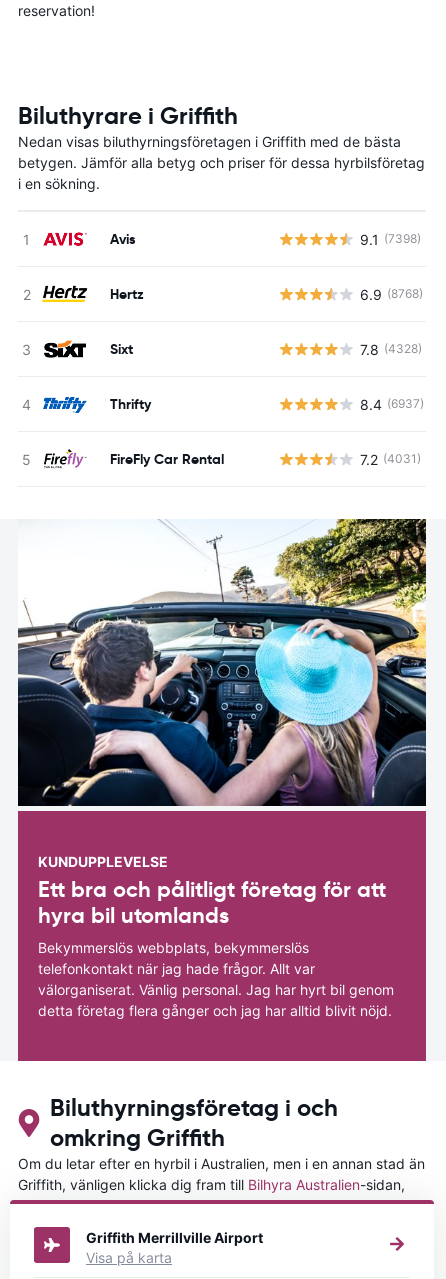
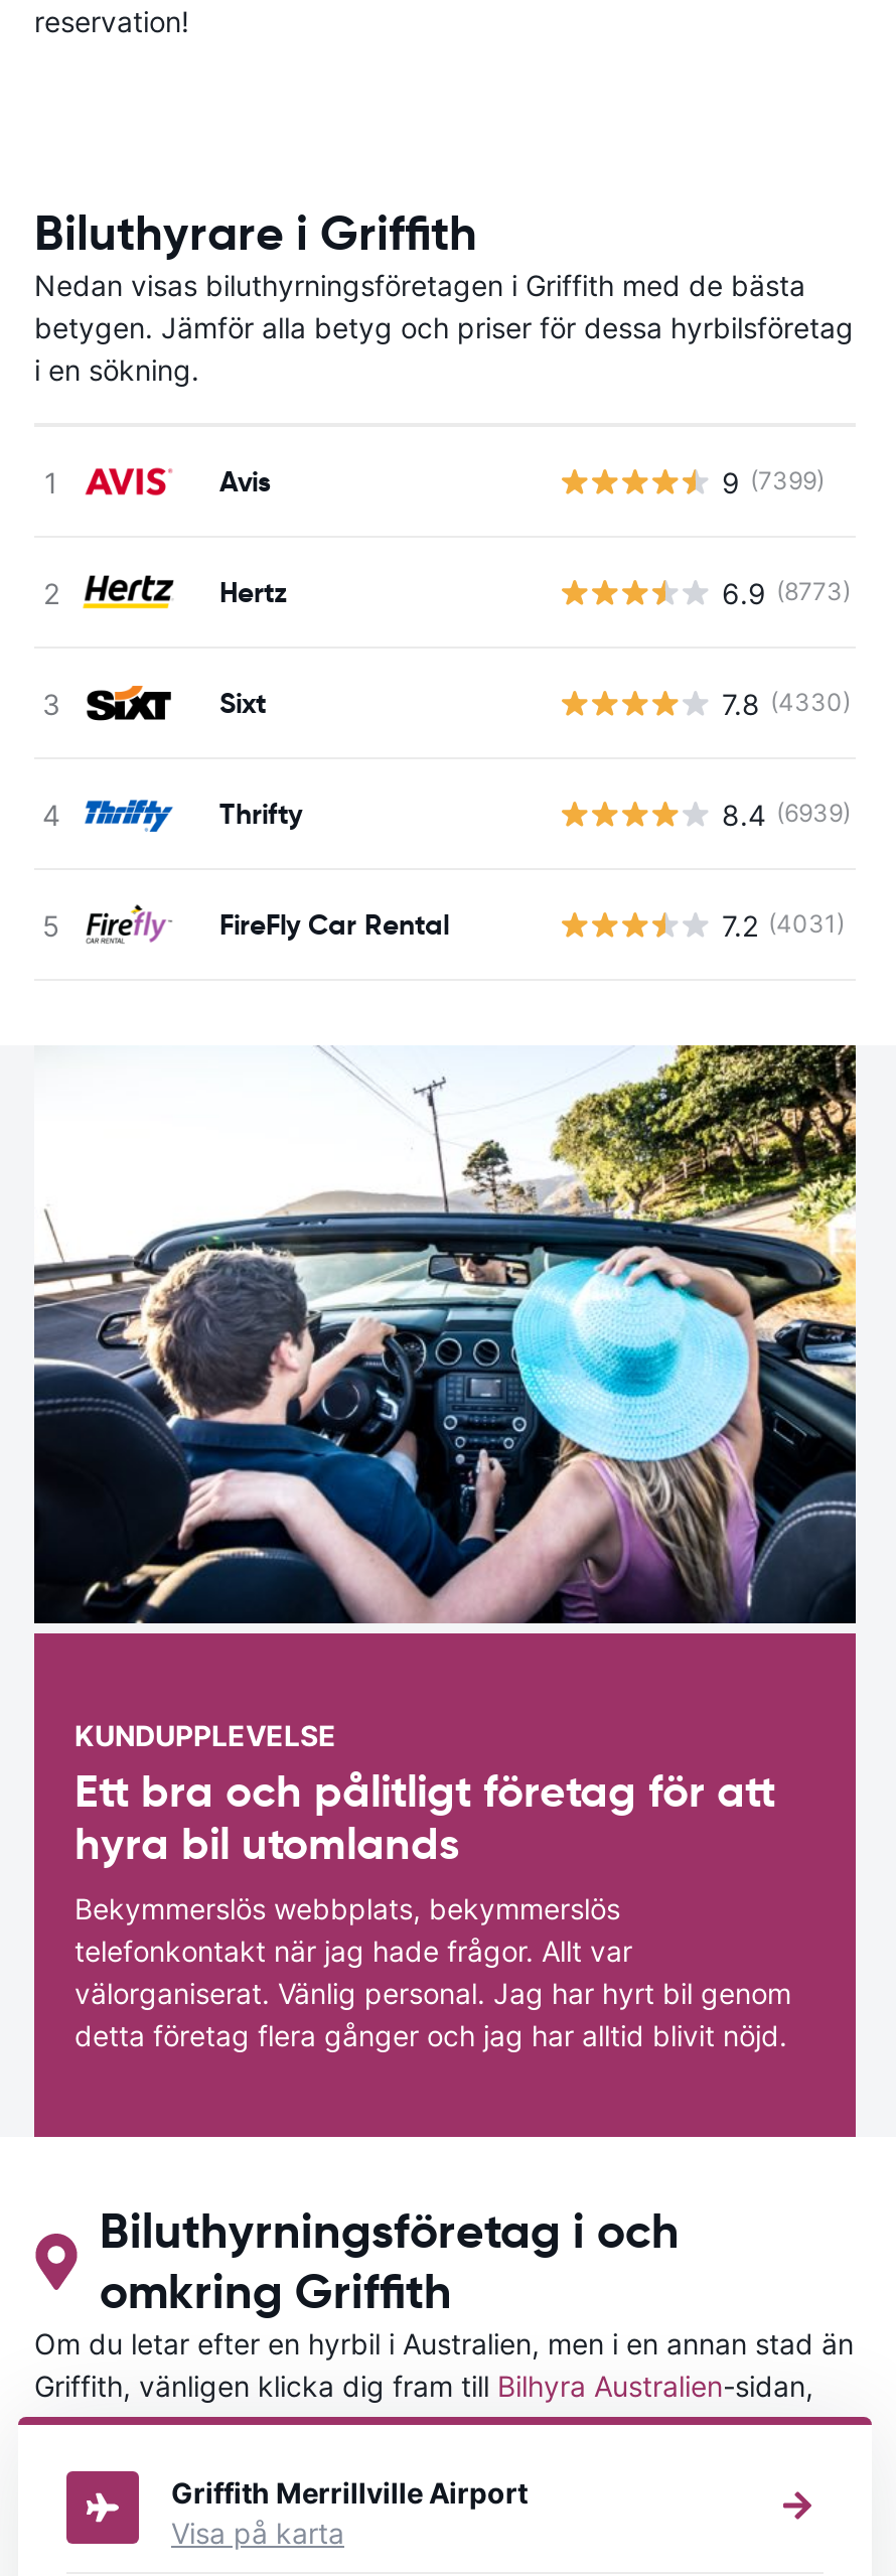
- 9.1 (7398)
+ 9 (7399)

- 6.9 (8768)
+ 6.9 (8773)

- 7.8 (4328)
+ 7.8 (4330)

- 8.4 (6937)
+ 8.4 (6939)
